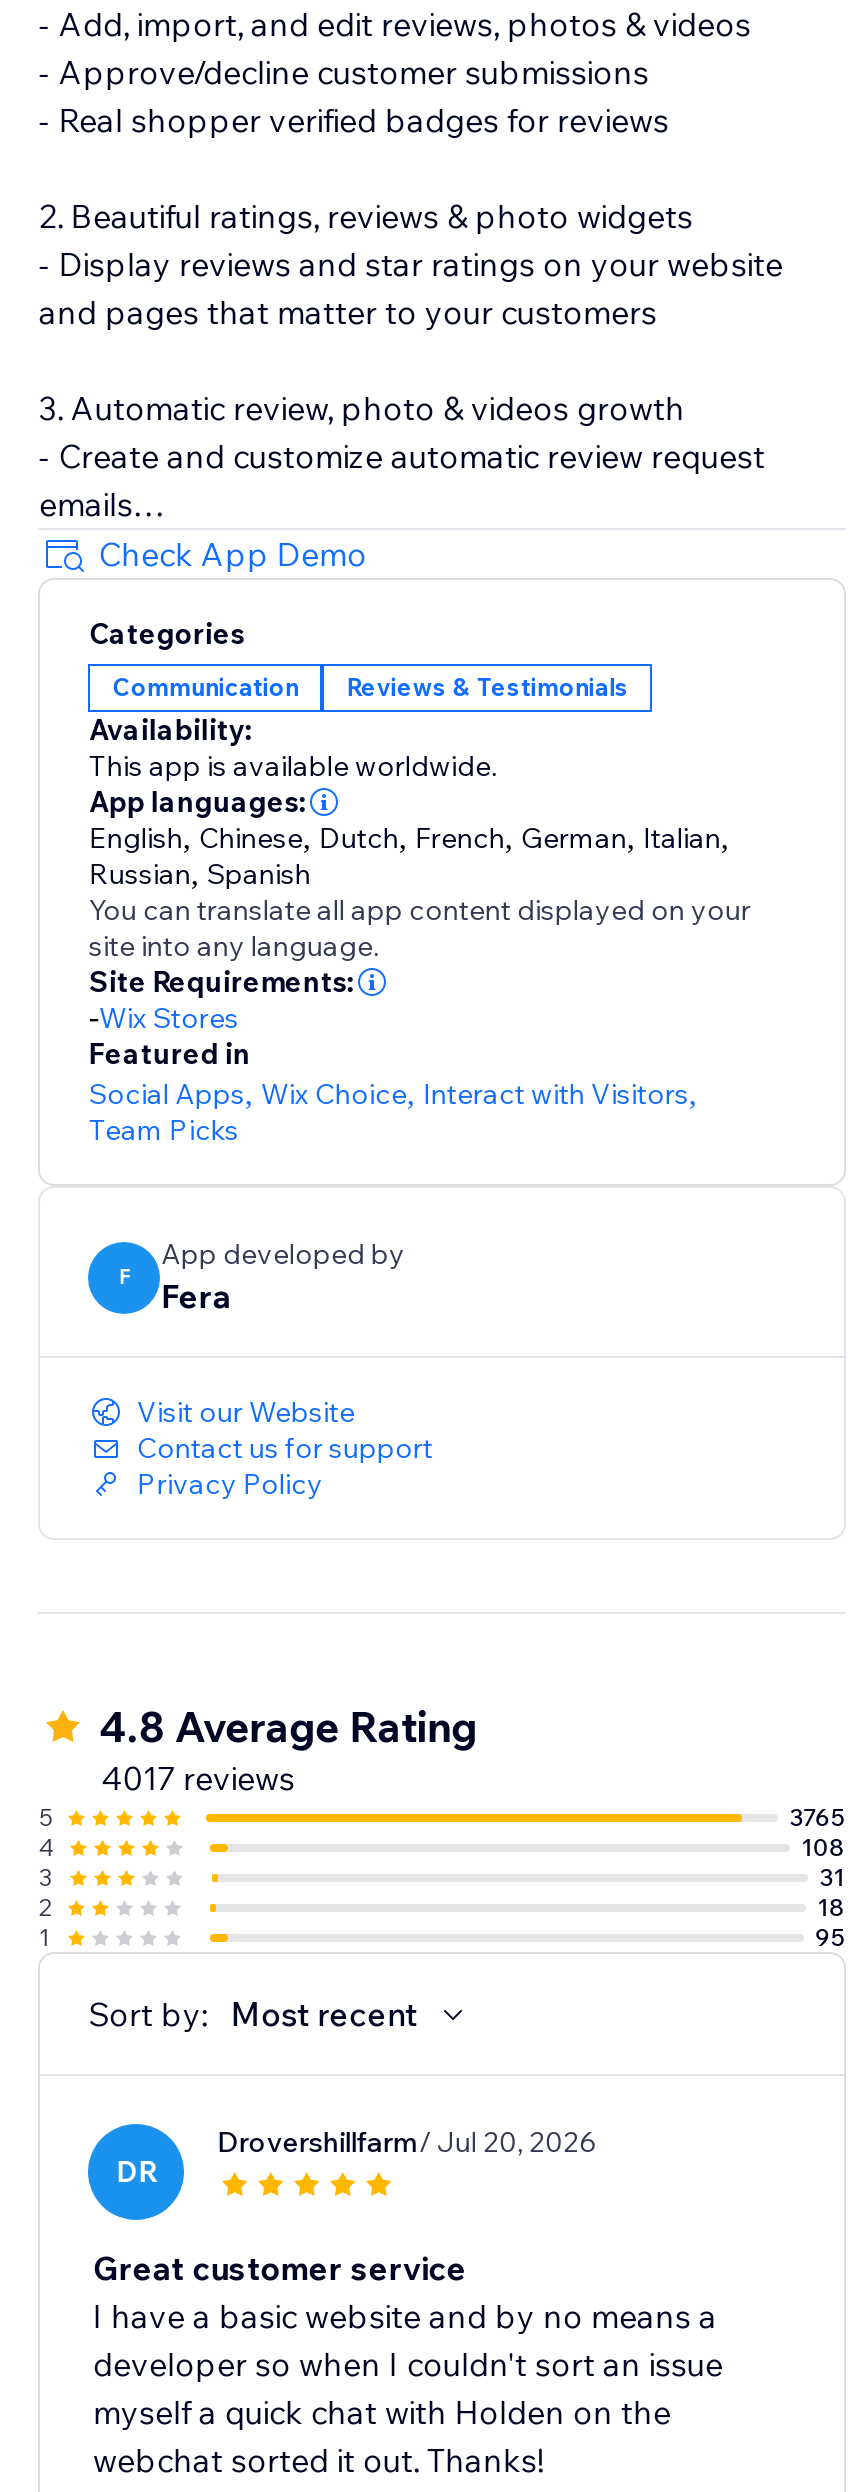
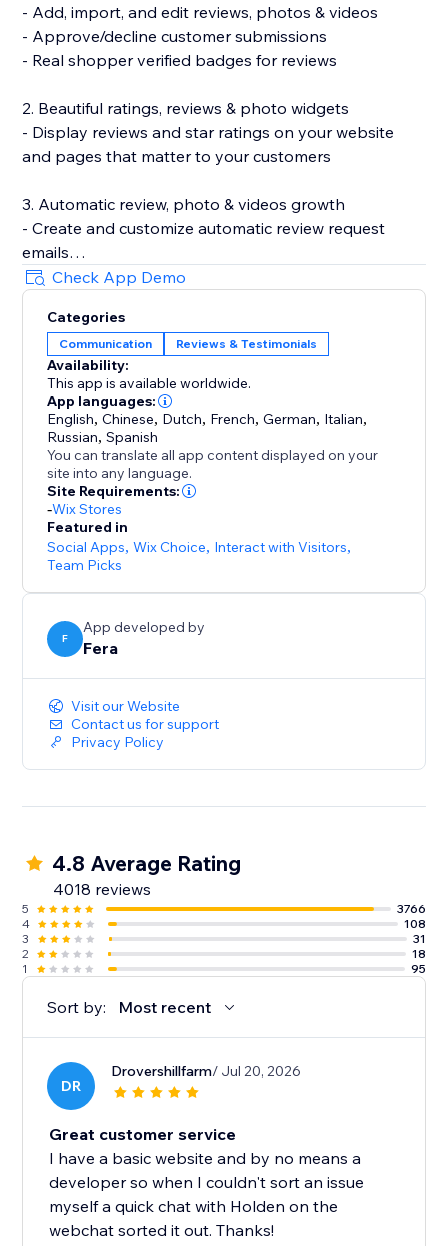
- 4017 reviews
+ 4018 reviews

- 3765
+ 3766
